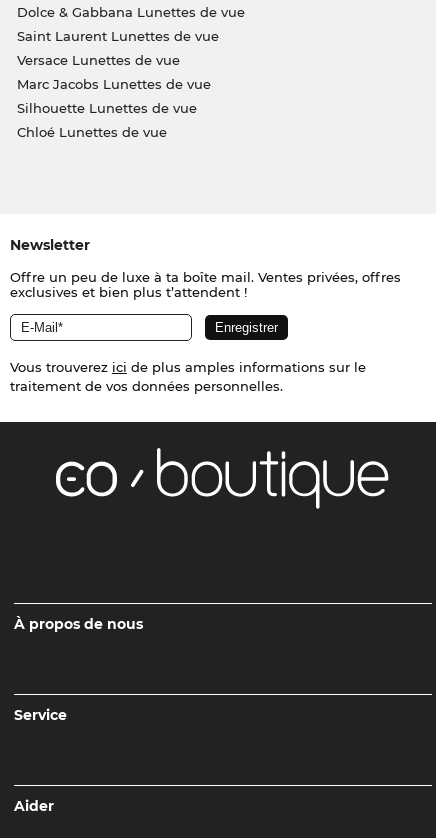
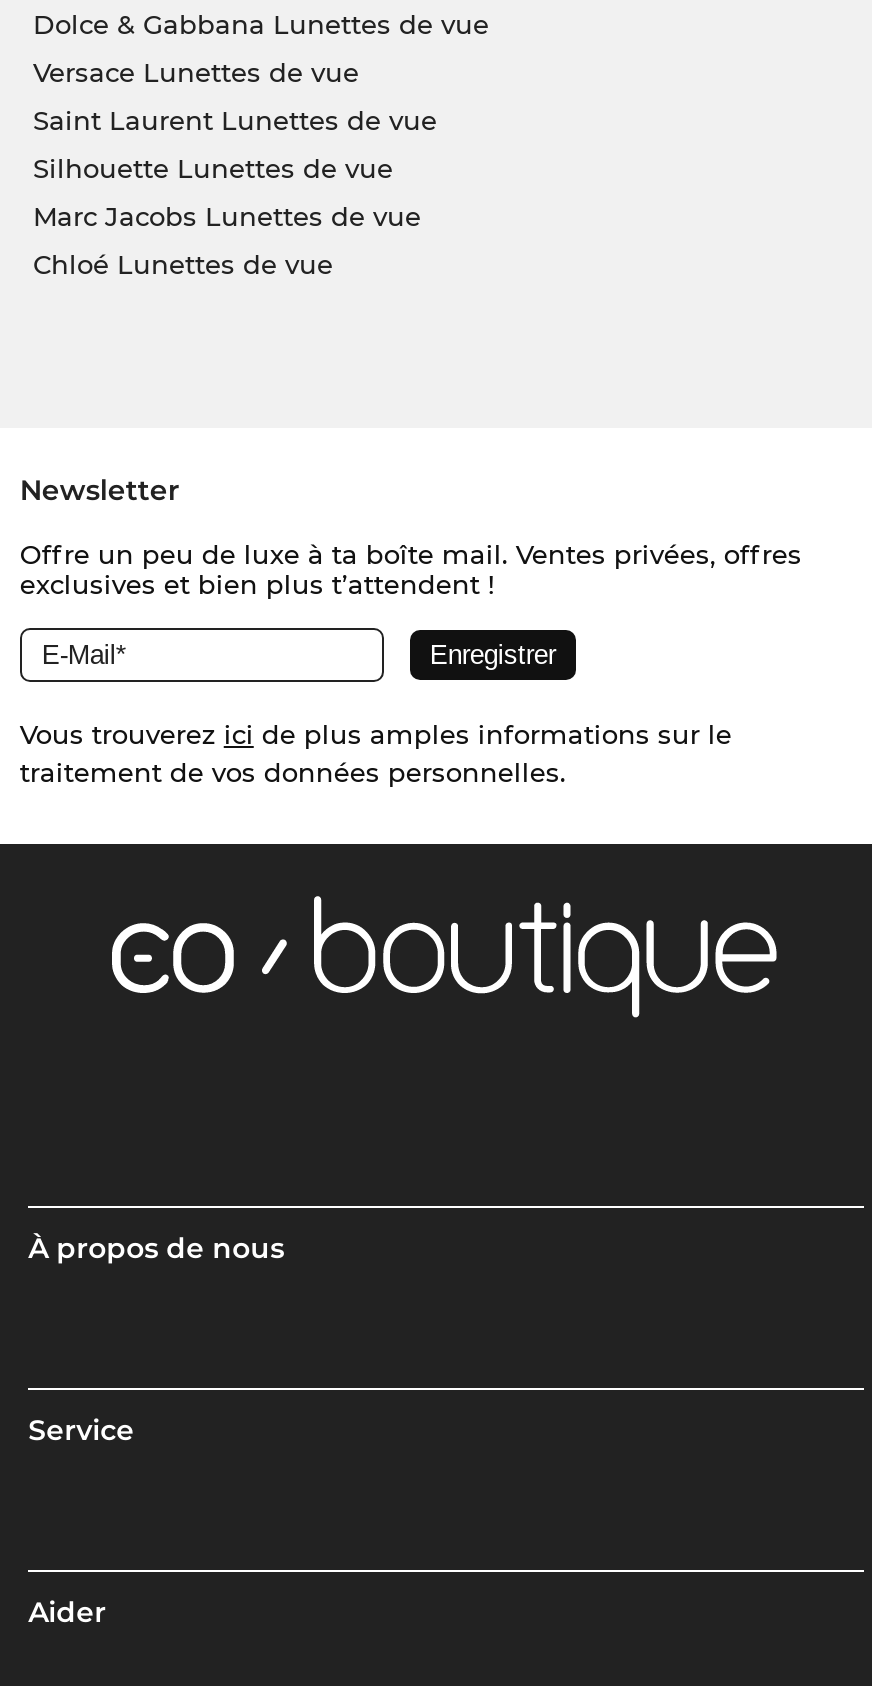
moved down: Saint Laurent Lunettes de vue

moved up: Versace Lunettes de vue

moved down: Marc Jacobs Lunettes de vue

moved up: Silhouette Lunettes de vue
